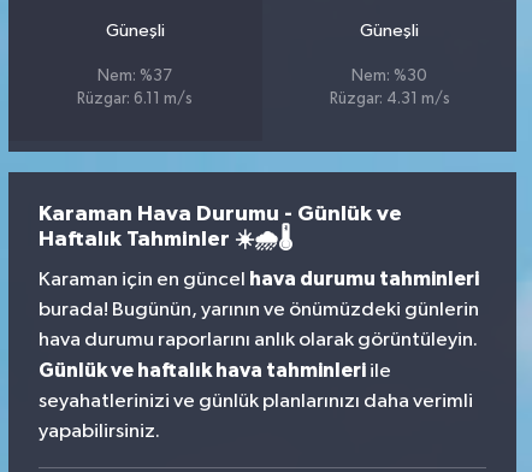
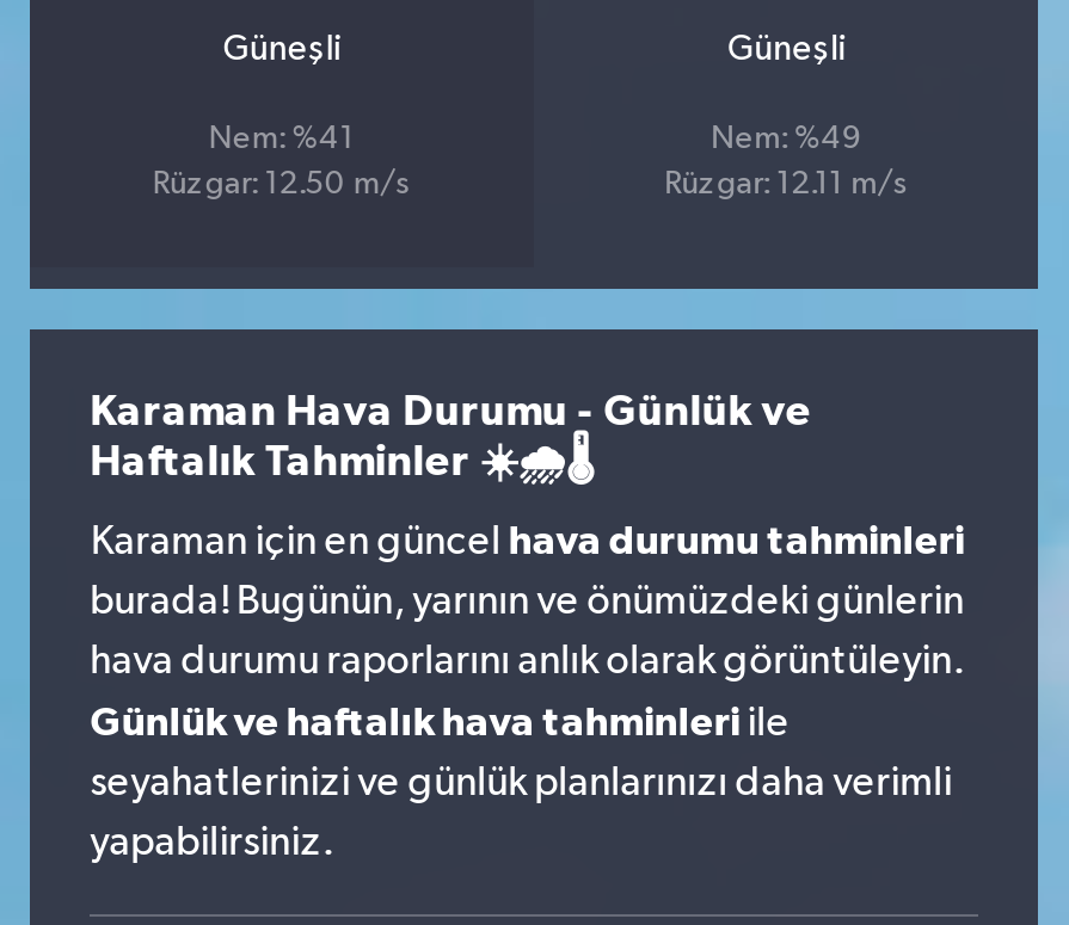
- Nem: %37
+ Nem: %41

- Nem: %30
+ Nem: %49

- Rüzgar: 6.11 m/s
+ Rüzgar: 12.50 m/s

- Rüzgar: 4.31 m/s
+ Rüzgar: 12.11 m/s
